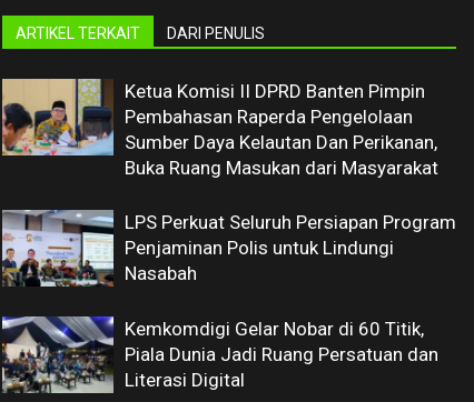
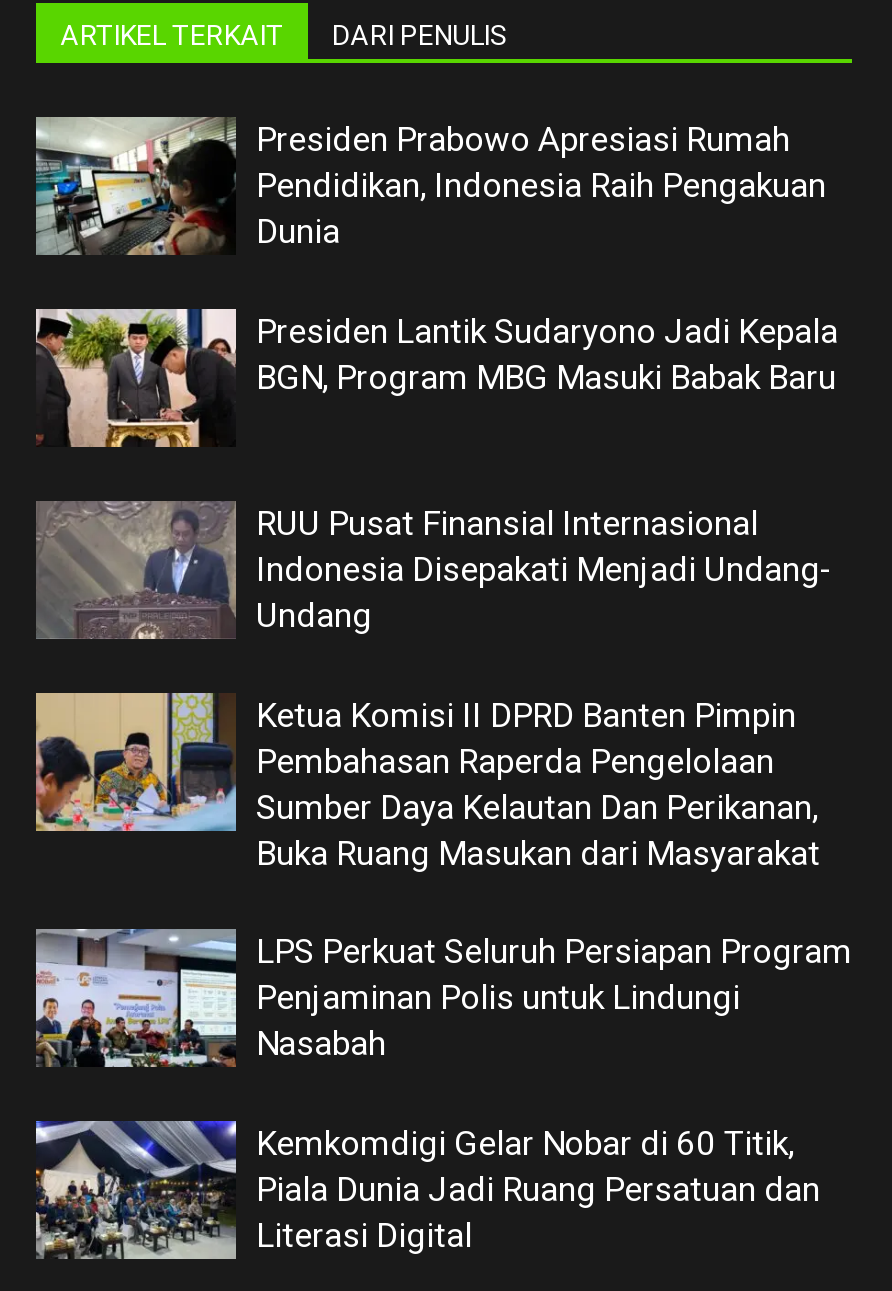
+ [image]
+ Presiden Prabowo Apresiasi Rumah
+ Pendidikan, Indonesia Raih Pengakuan
+ Dunia
+ Presiden Lantik Sudaryono Jadi Kepala
+ BGN, Program MBG Masuki Babak Baru

+ [image]
+ RUU Pusat Finansial Internasional
+ Indonesia Disepakati Menjadi Undang-
+ Undang

+ [image]
